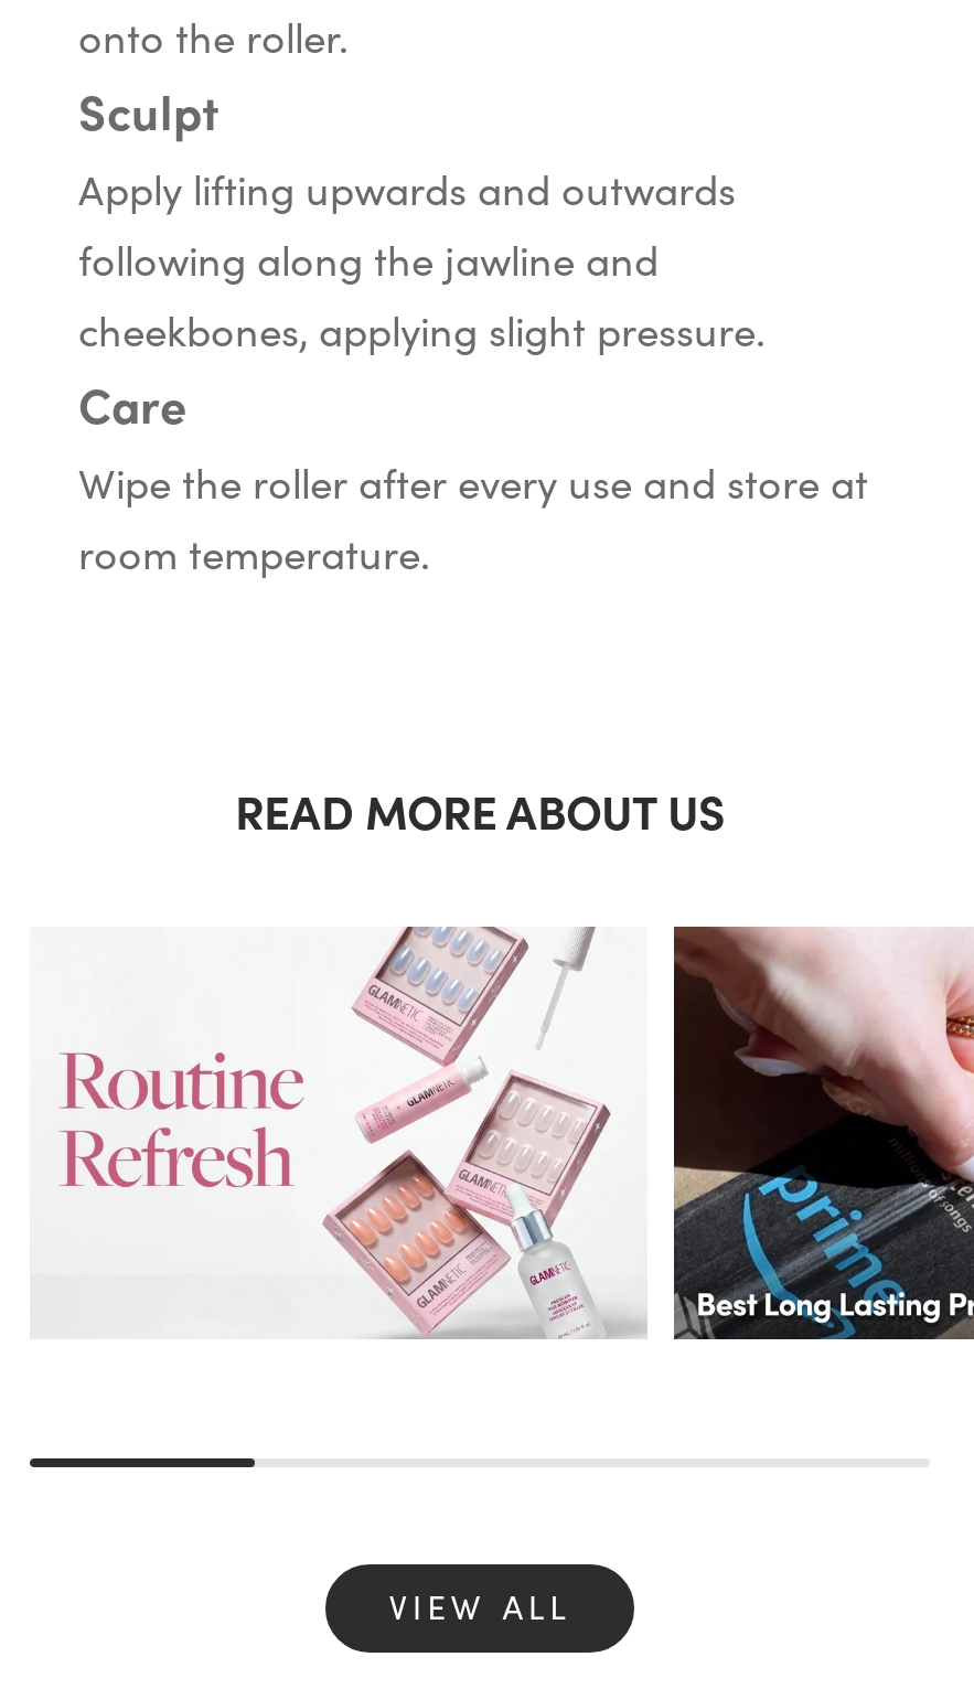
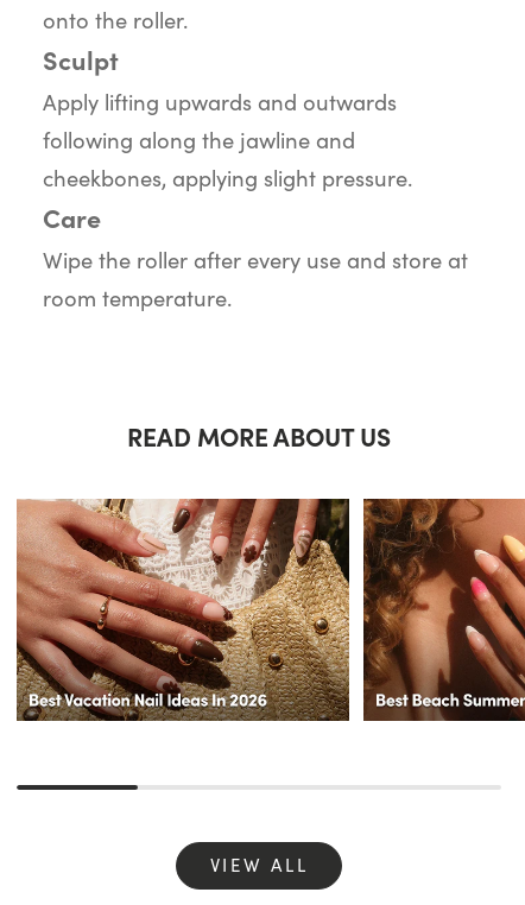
- [image]
+ [image]

- [image]
+ [image]
